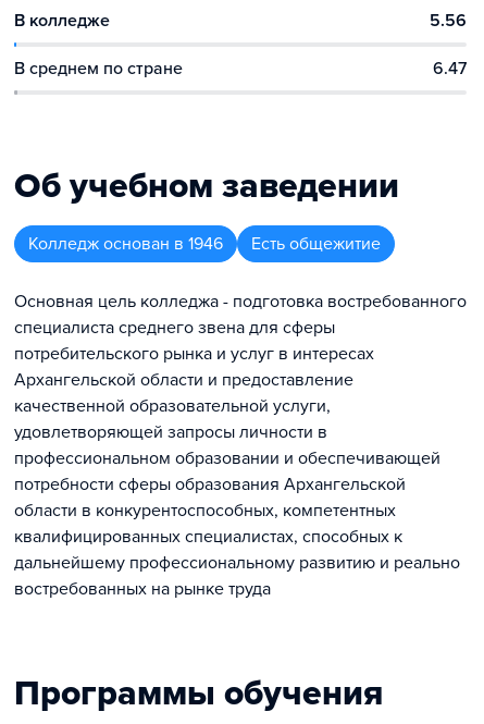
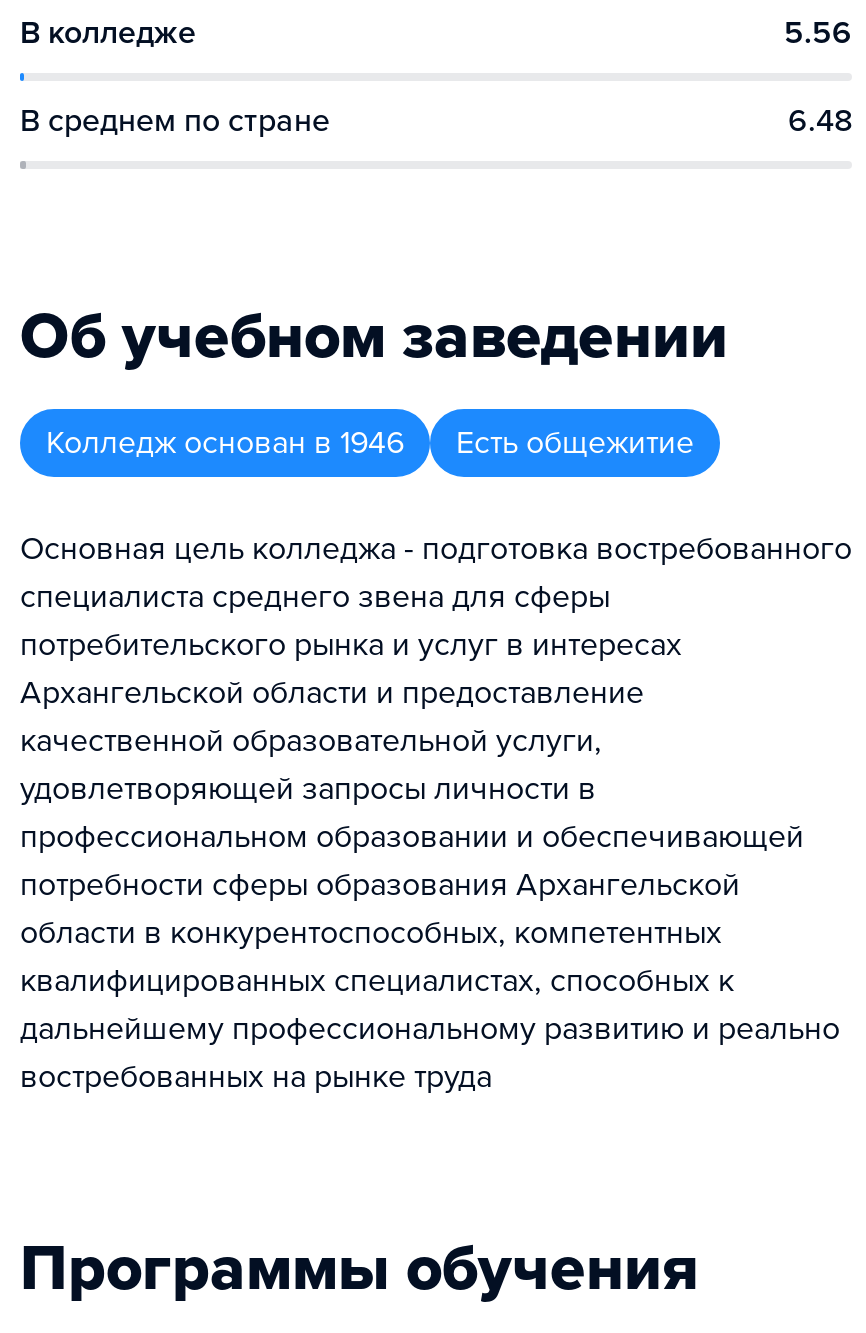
- 6.47
+ 6.48
